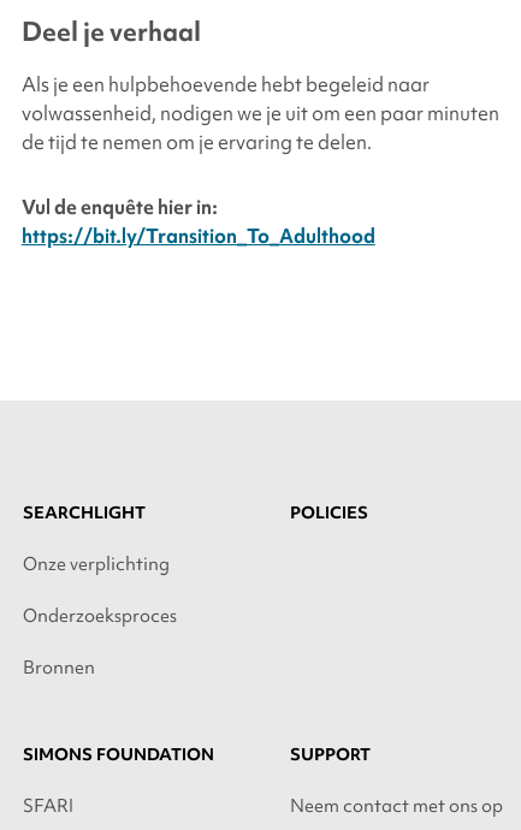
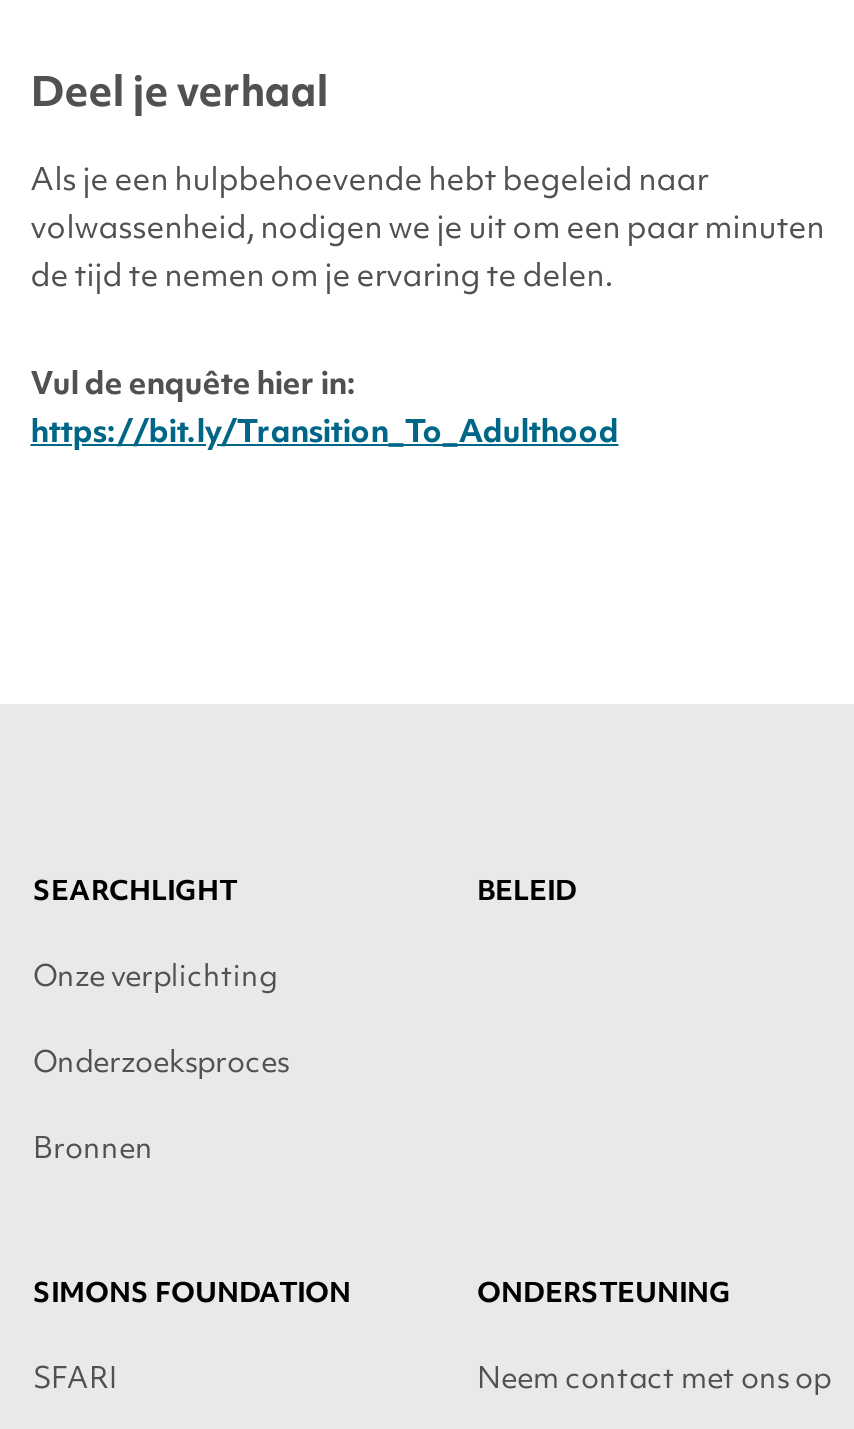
- POLICIES
+ BELEID

- SUPPORT
+ ONDERSTEUNING
